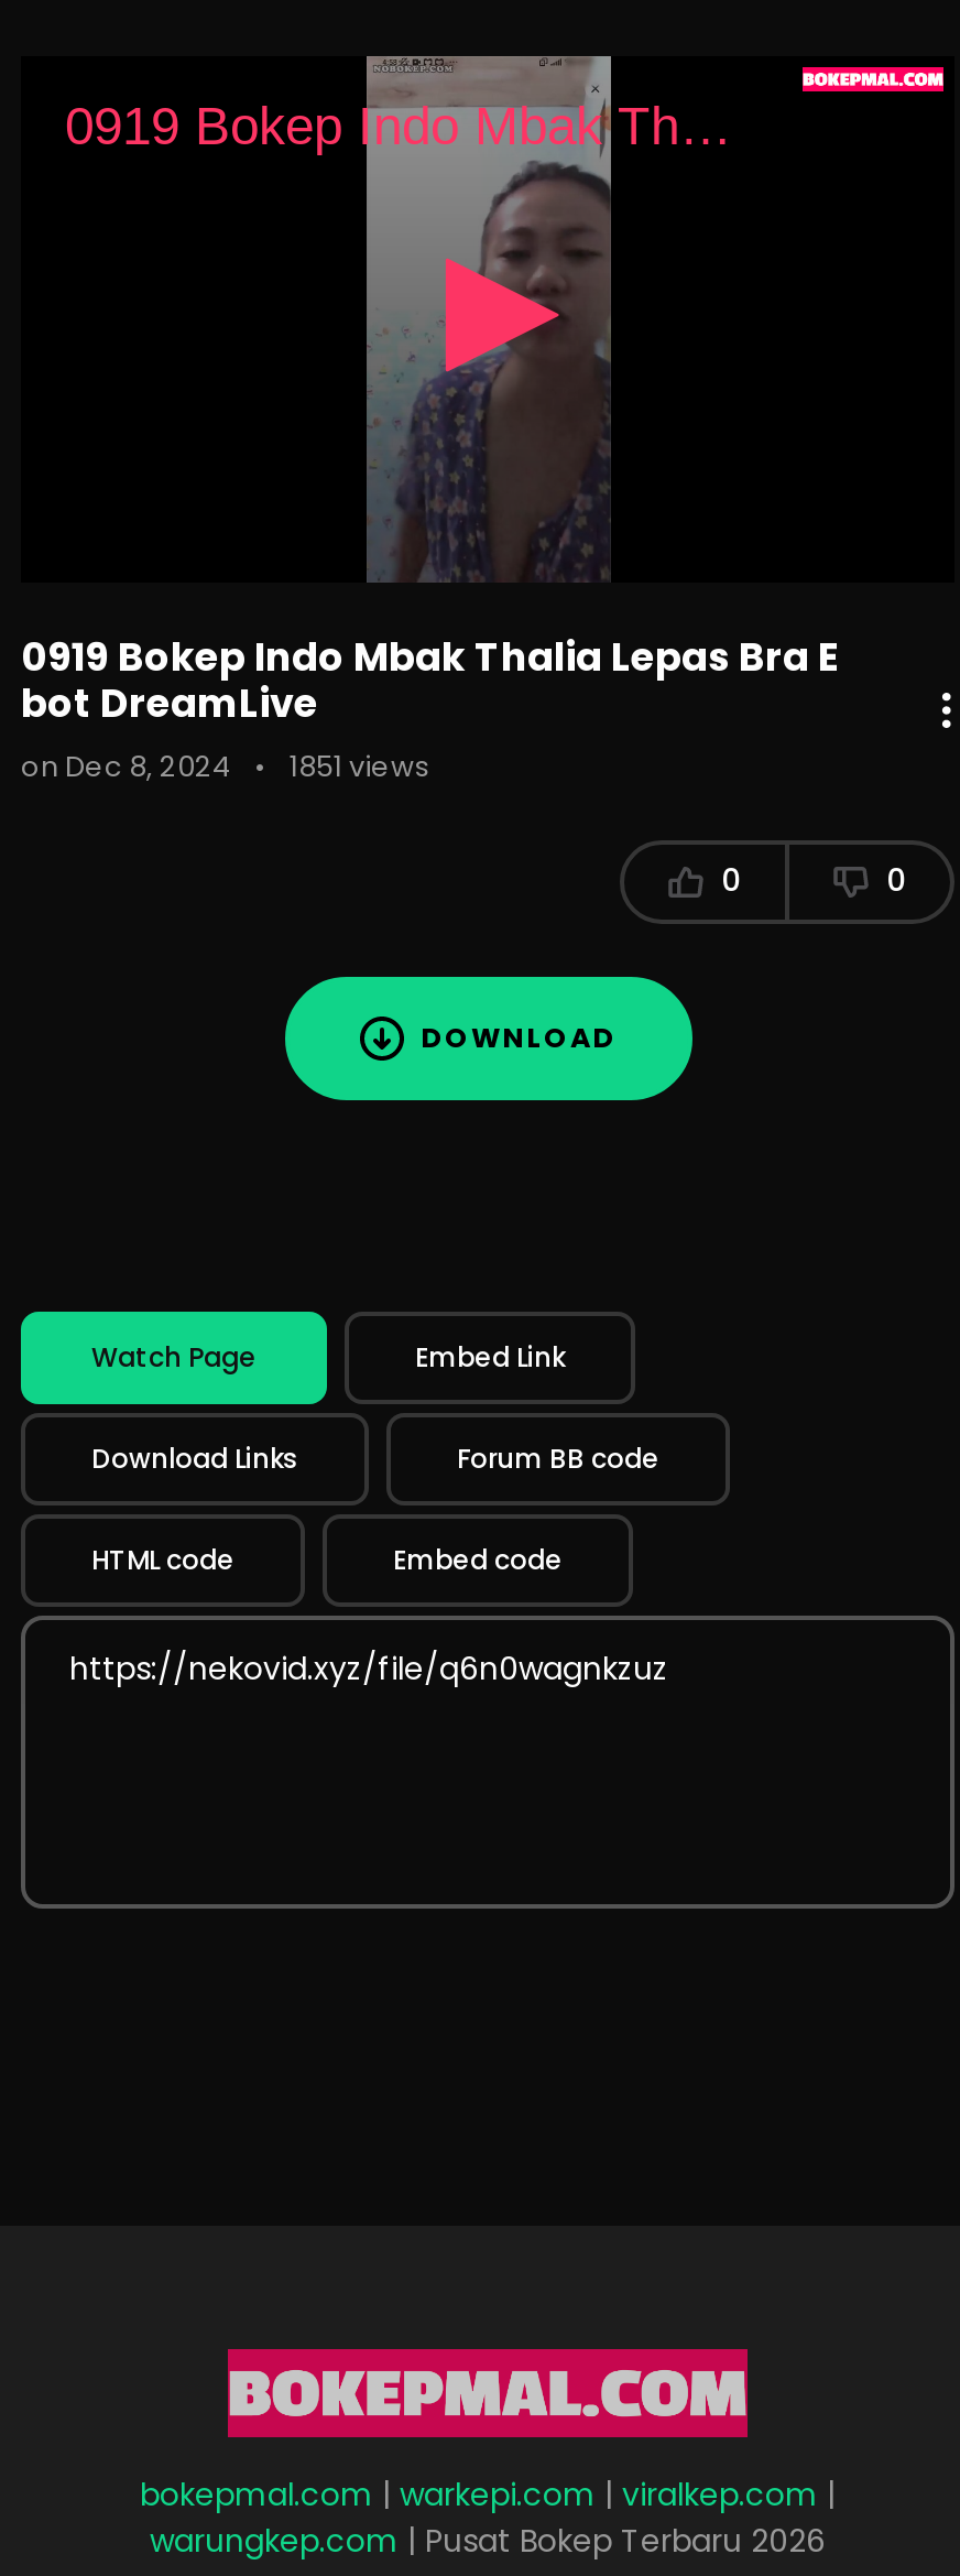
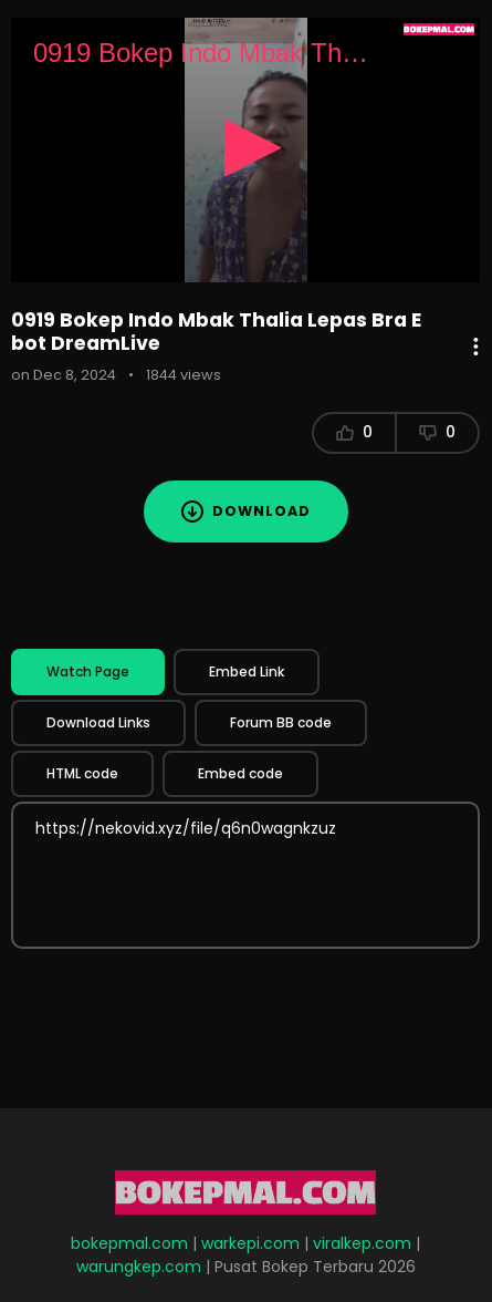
- on Dec 8, 2024 • 1851 views
+ on Dec 8, 2024 • 1844 views
